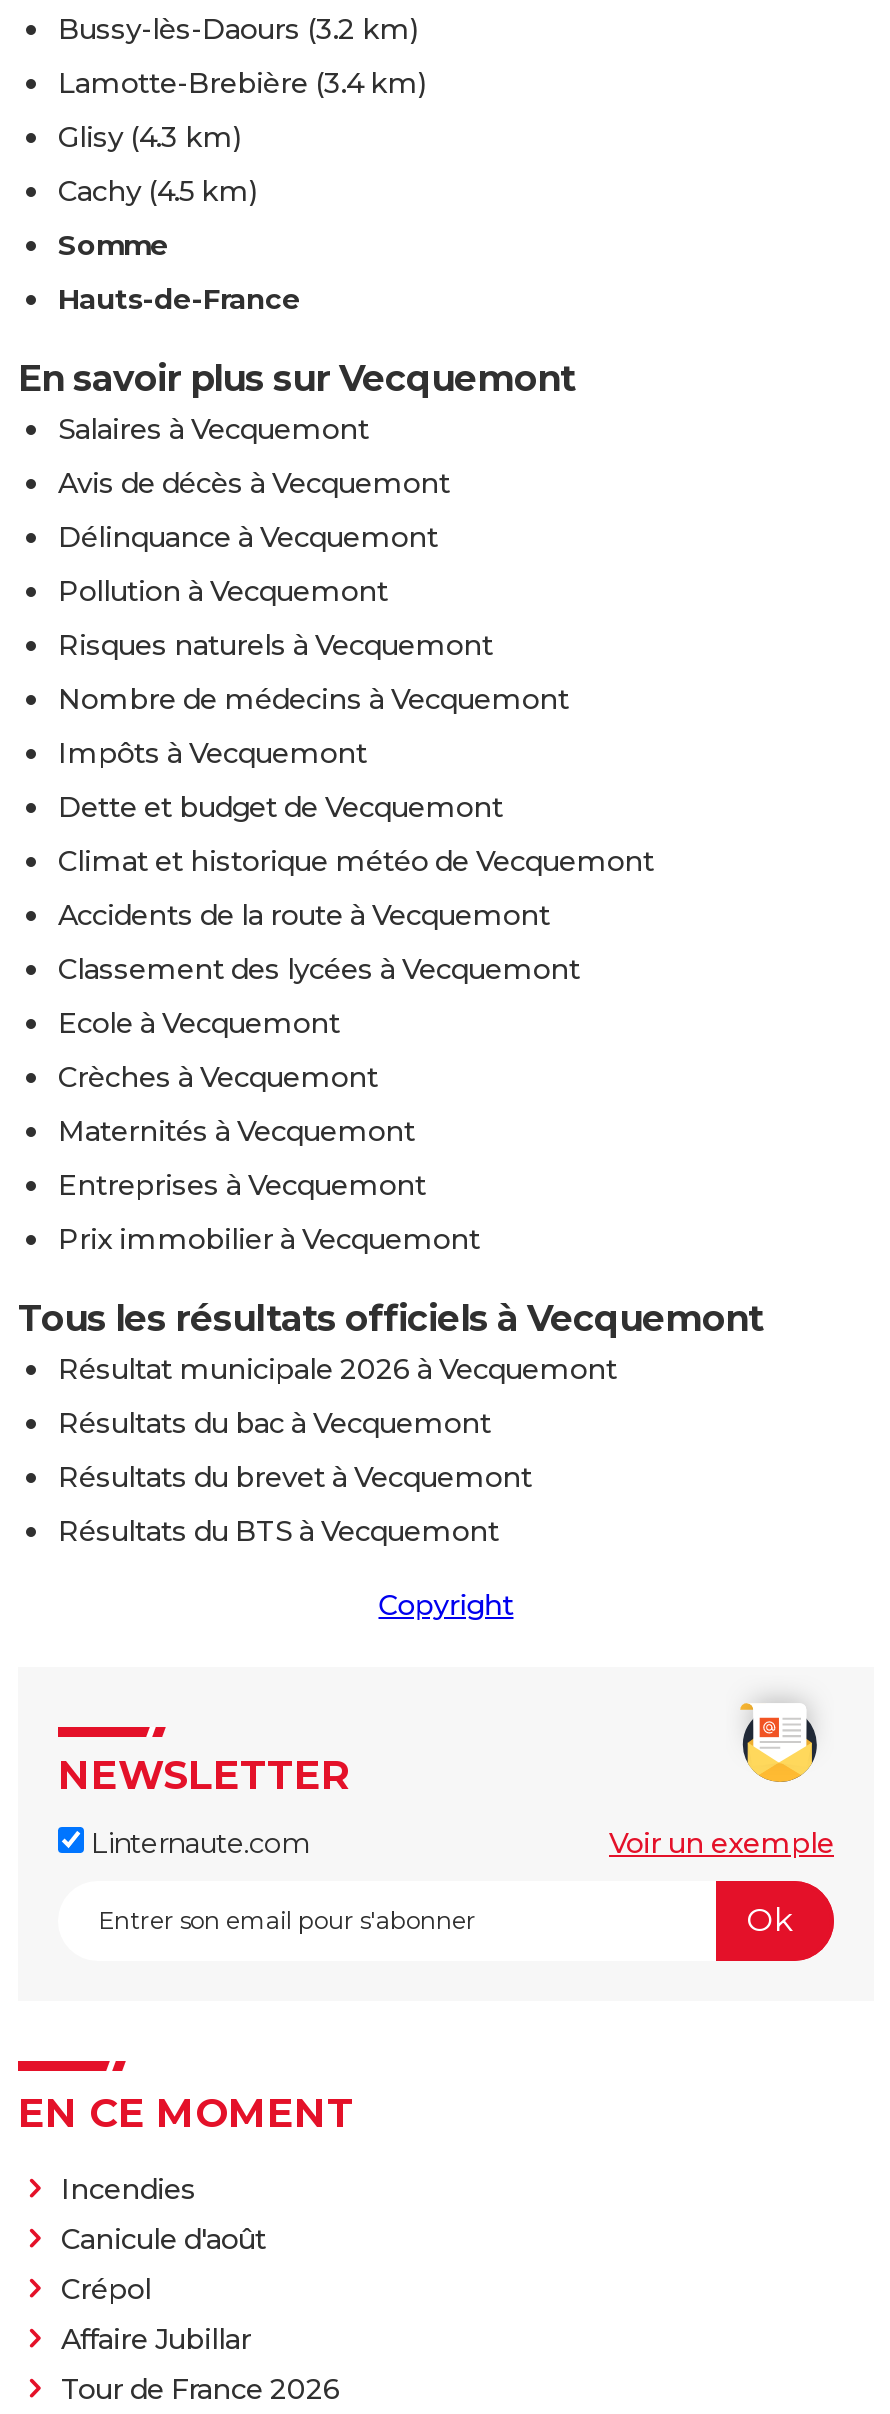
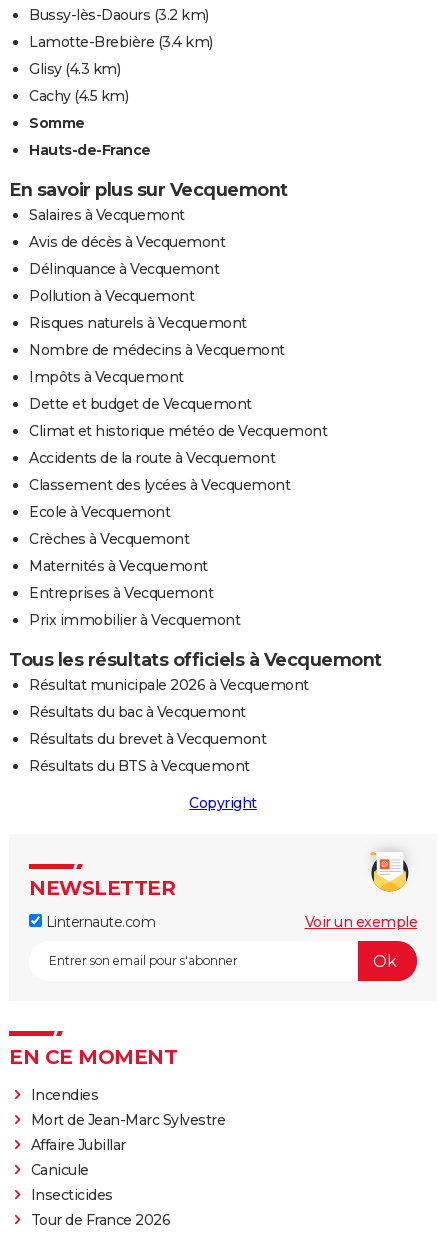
- Canicule d'août
- Crépol
+ Mort de Jean-Marc Sylvestre

moved up: Affaire Jubillar

+ Canicule
+ Insecticides
